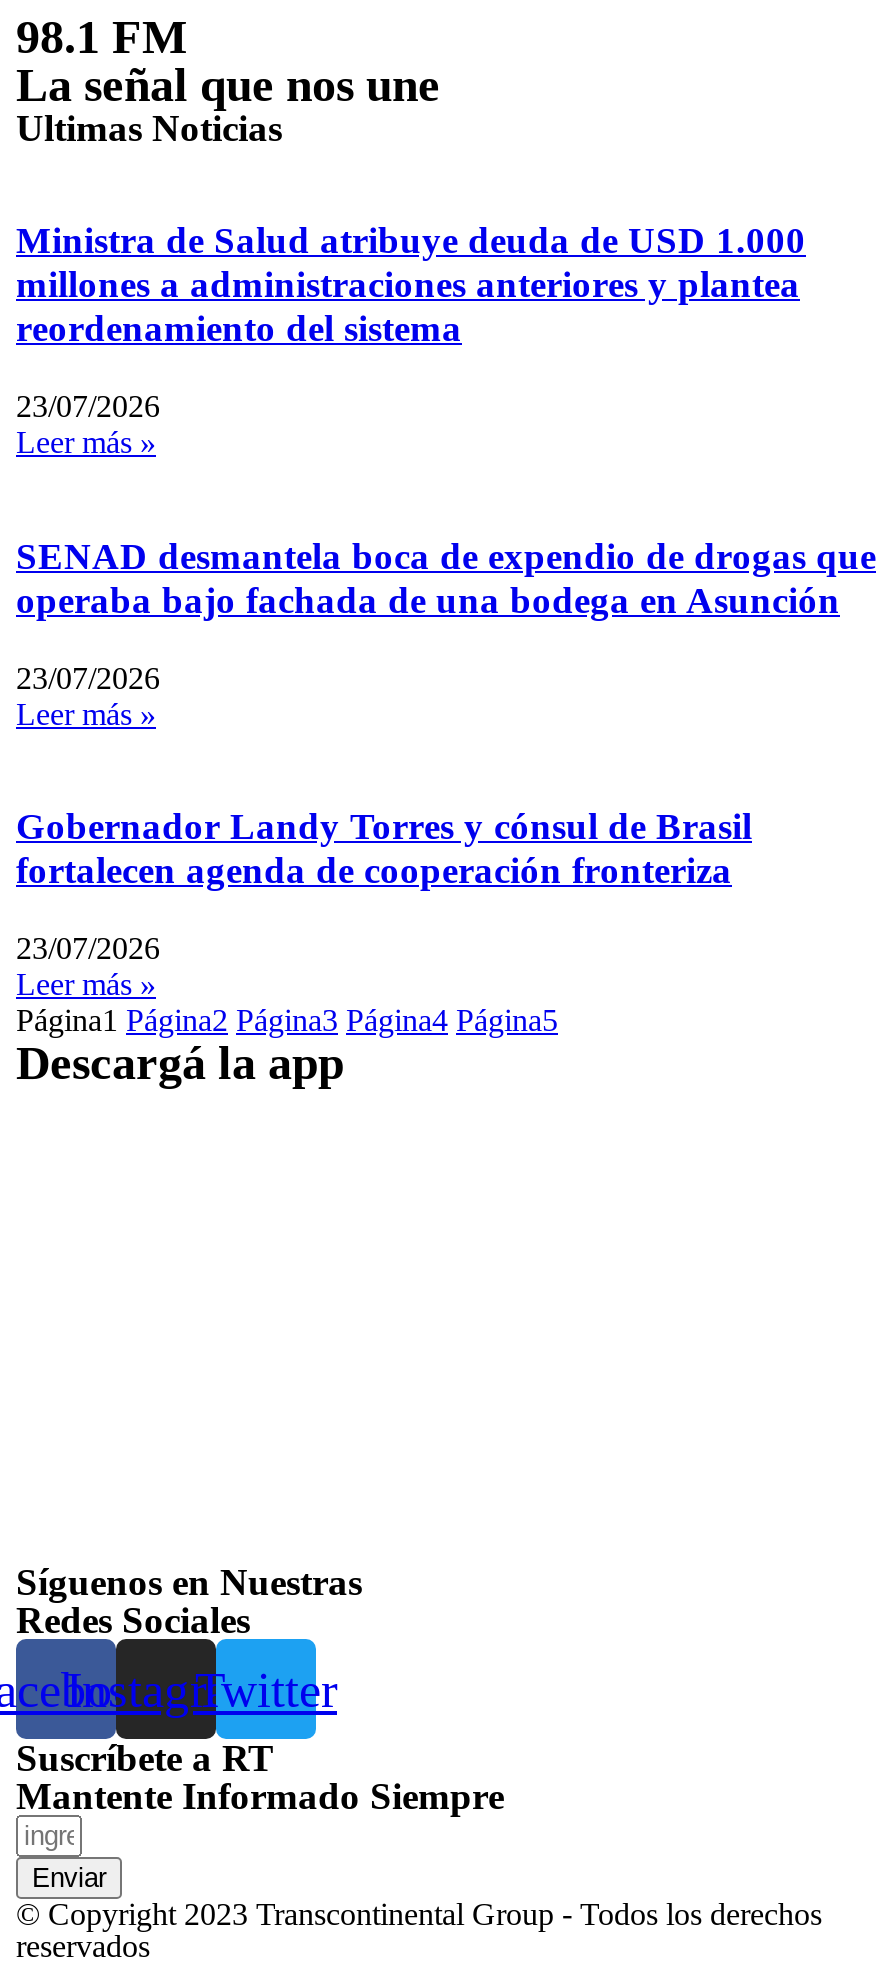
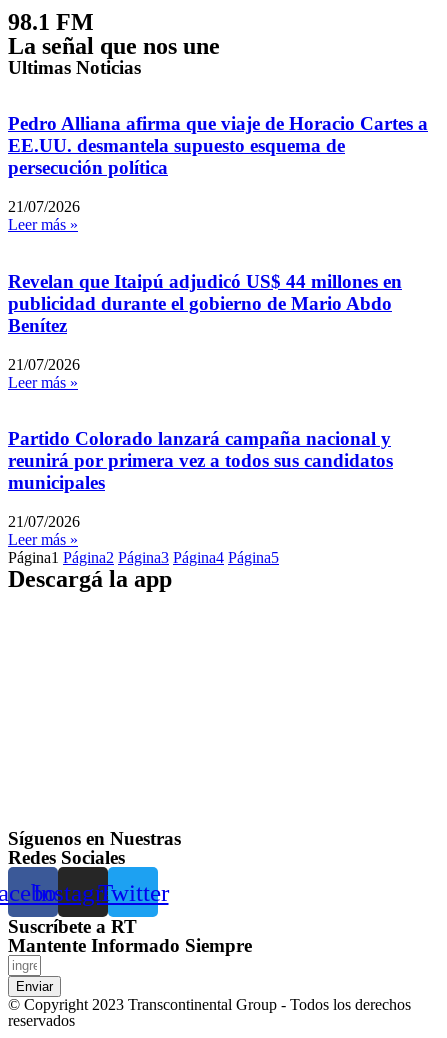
- Ministra de Salud atribuye deuda de USD 1.000
- millones a administraciones anteriores y plantea
- reordenamiento del sistema
+ Pedro Alliana afirma que viaje de Horacio Cartes a
+ EE.UU. desmantela supuesto esquema de
+ persecución política

- 23/07/2026
+ 21/07/2026

- SENAD desmantela boca de expendio de drogas que
- operaba bajo fachada de una bodega en Asunción
+ Revelan que Itaipú adjudicó US$ 44 millones en
+ publicidad durante el gobierno de Mario Abdo
+ Benítez

- 23/07/2026
+ 21/07/2026

- Gobernador Landy Torres y cónsul de Brasil
- fortalecen agenda de cooperación fronteriza
+ Partido Colorado lanzará campaña nacional y
+ reunirá por primera vez a todos sus candidatos
+ municipales

- 23/07/2026
+ 21/07/2026
